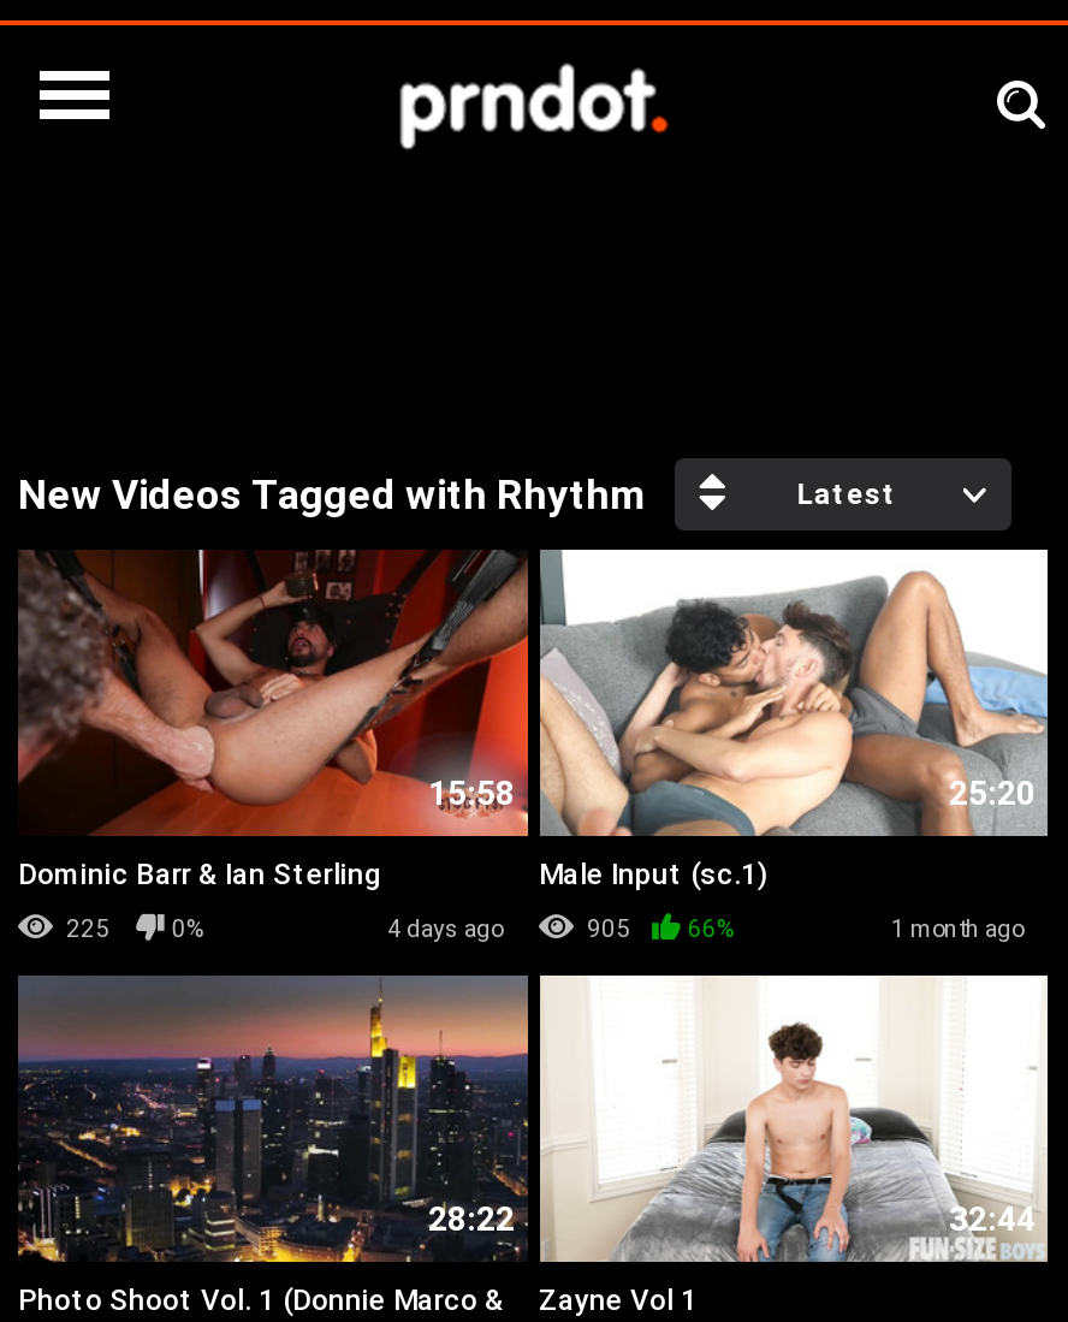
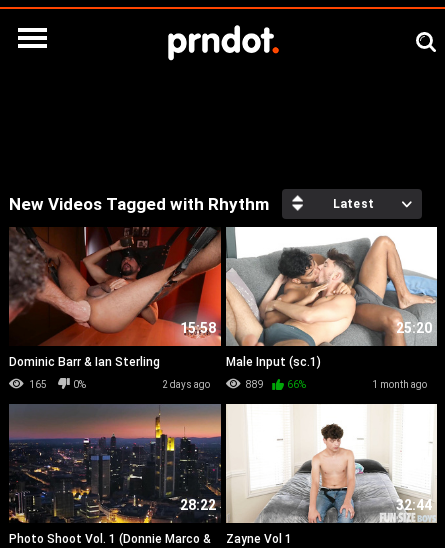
- 225
+ 165

- 4 days ago
+ 2 days ago

- 905
+ 889
